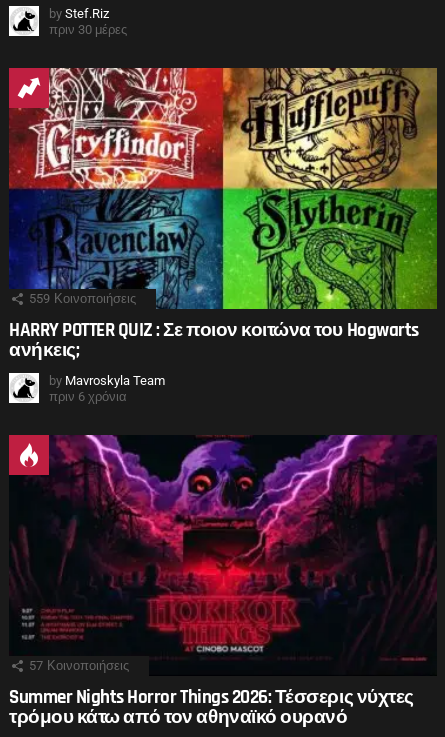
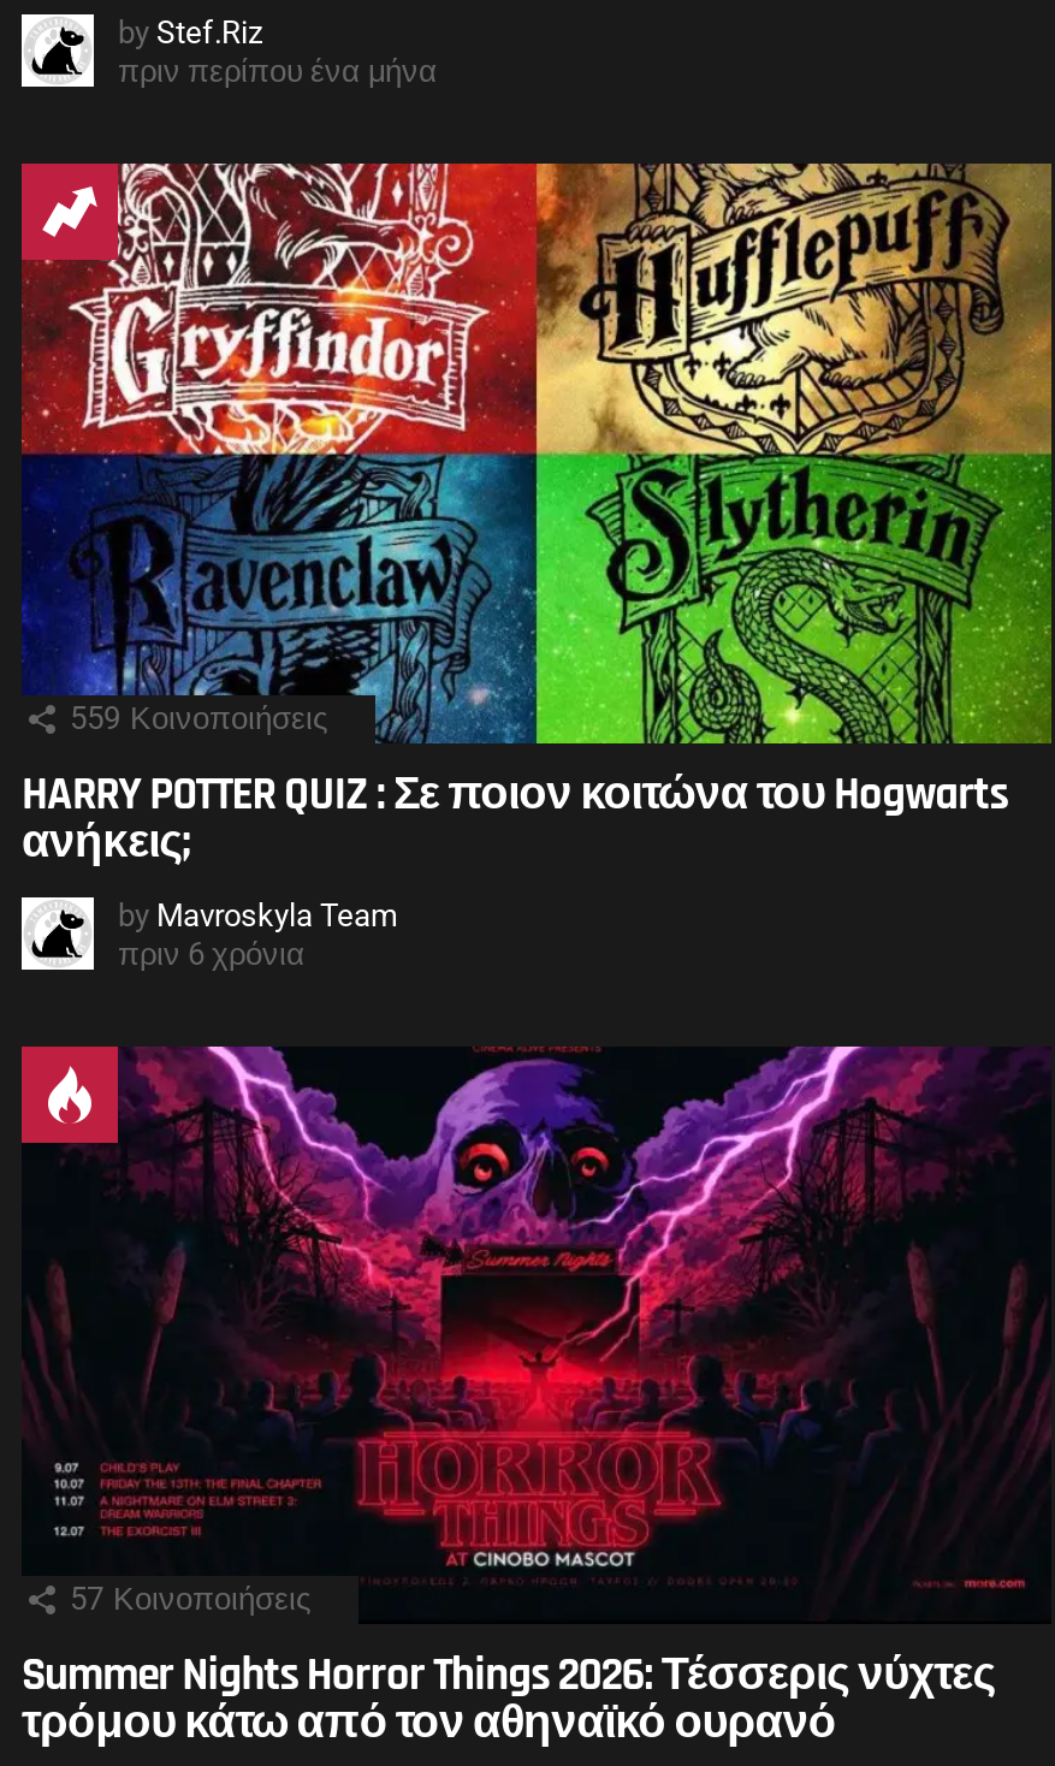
- πριν 30 μέρες
+ πριν περίπου ένα μήνα
